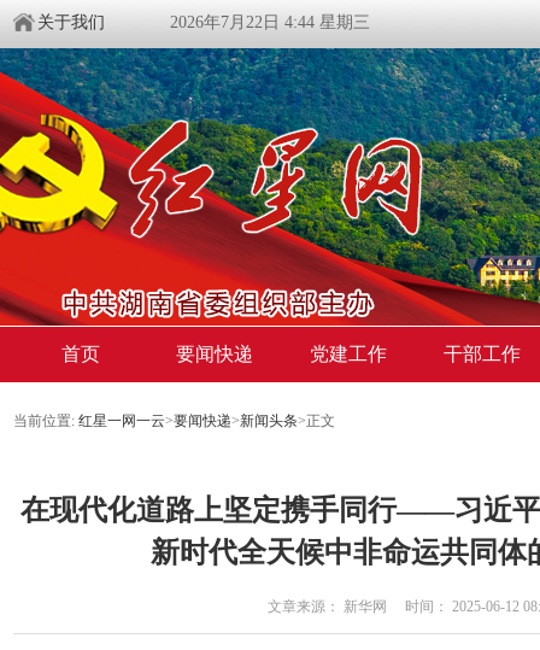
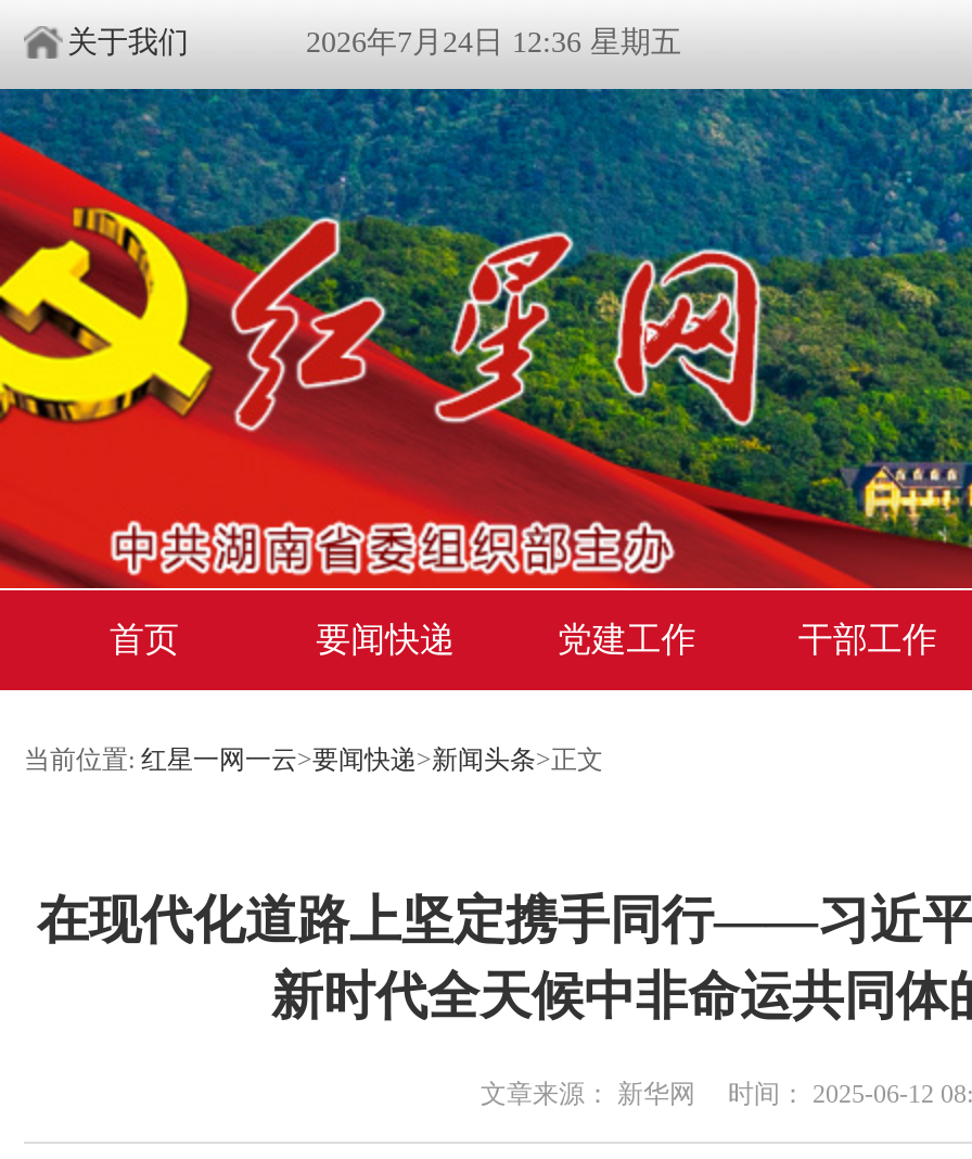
- 2026年7月22日 4:44 星期三
+ 2026年7月24日 12:36 星期五
